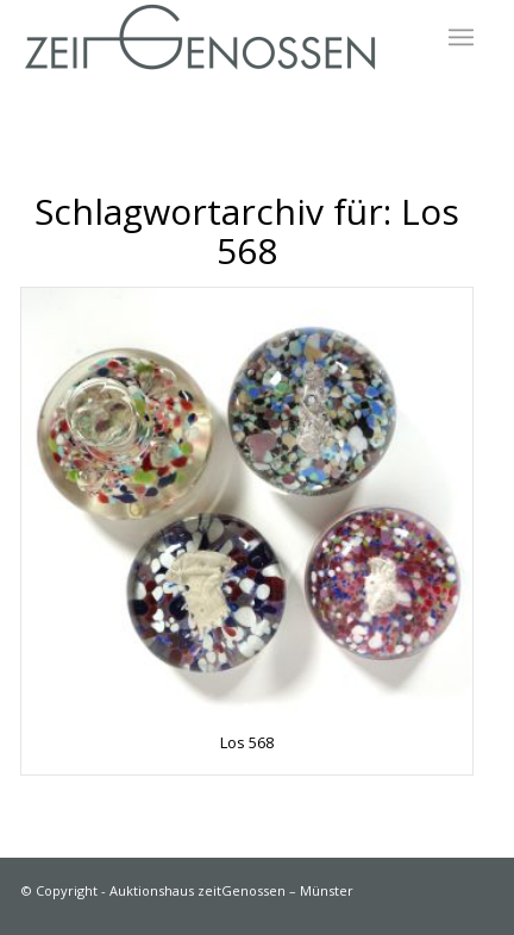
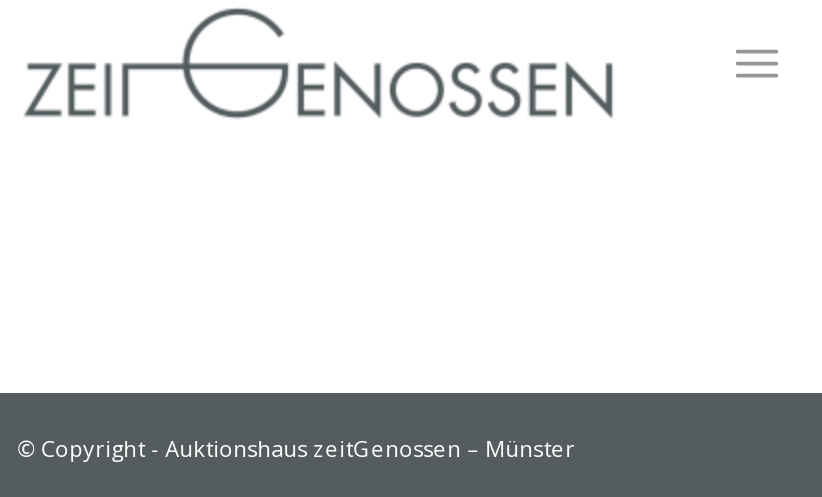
- Schlagwortarchiv für: Los
- 568

- [image]
- Los 568
